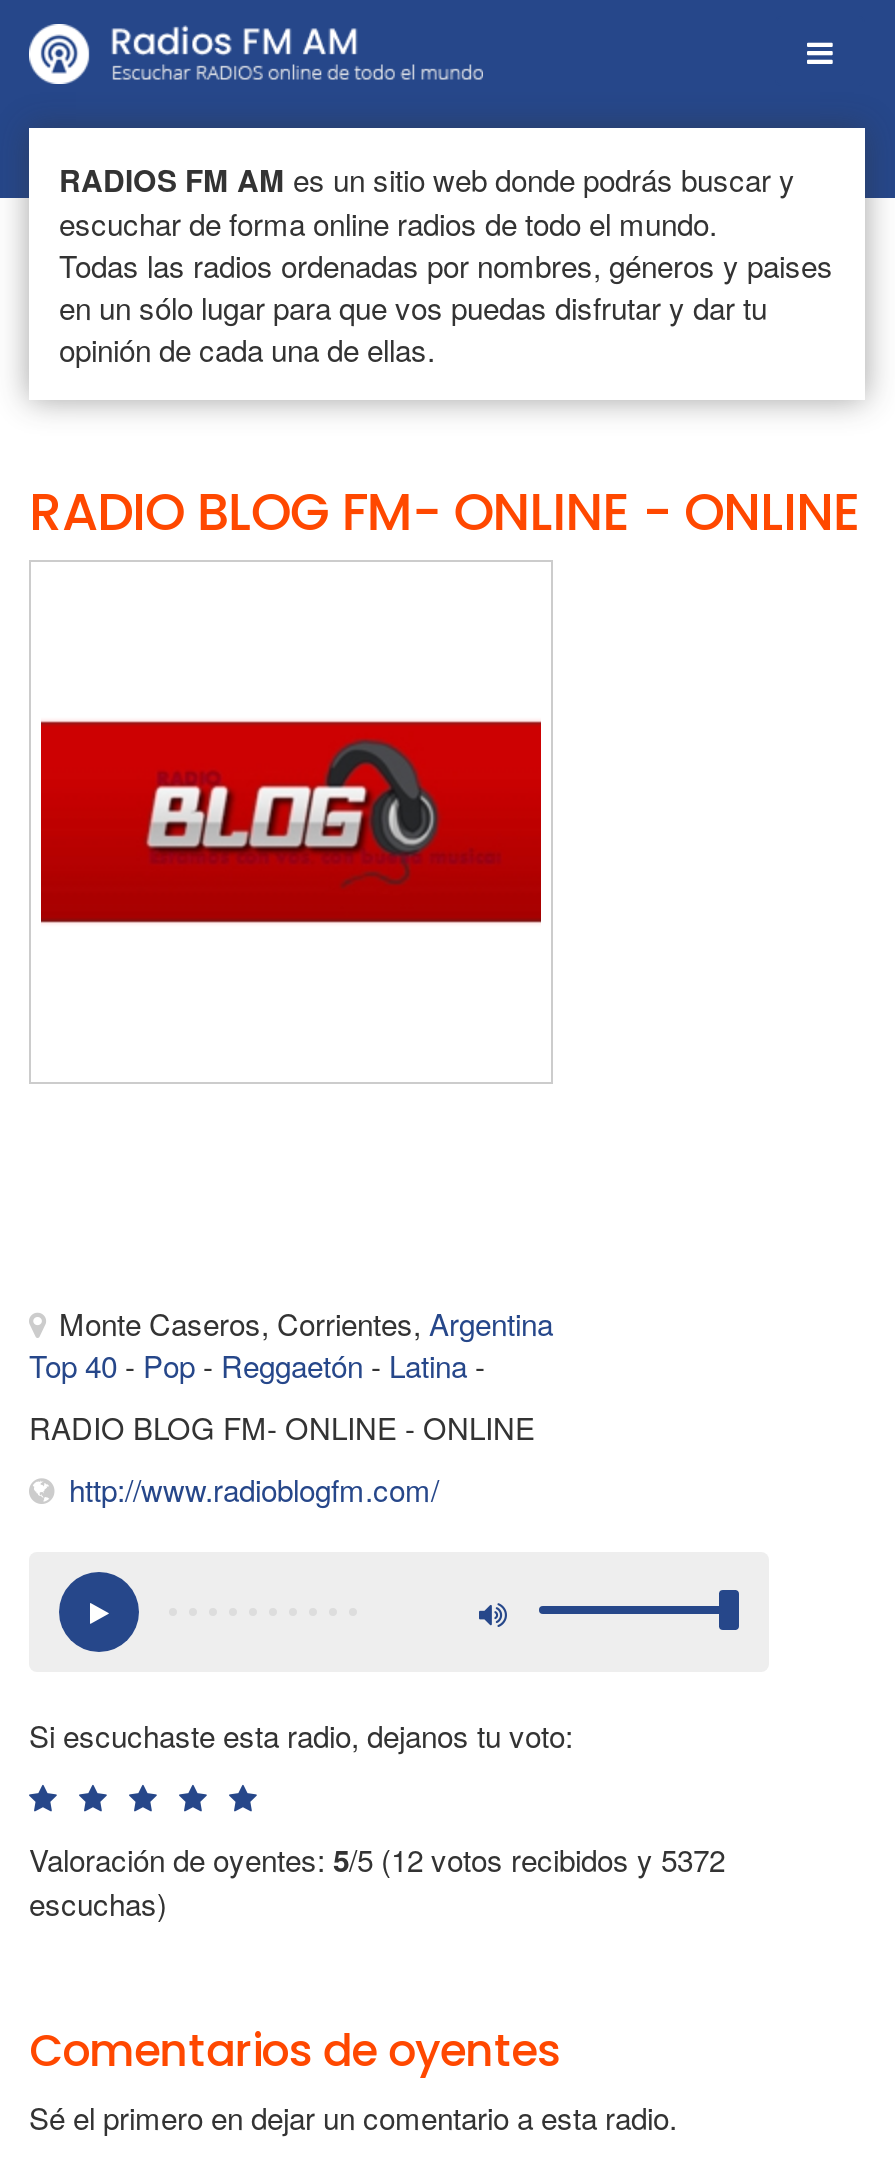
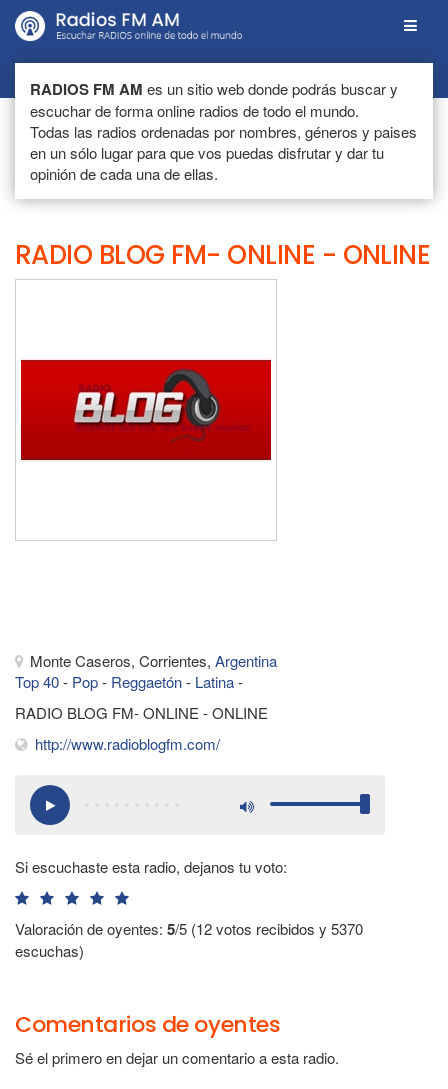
- Valoración de oyentes: 5/5 (12 votos recibidos y 5372
+ Valoración de oyentes: 5/5 (12 votos recibidos y 5370
